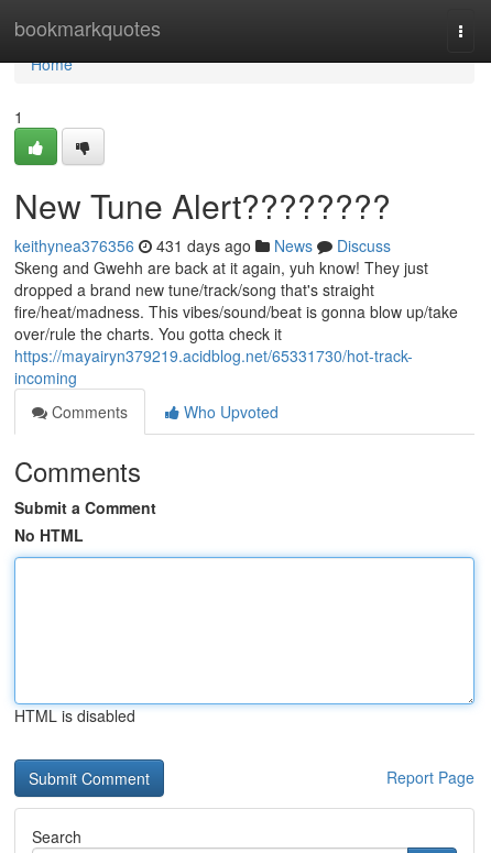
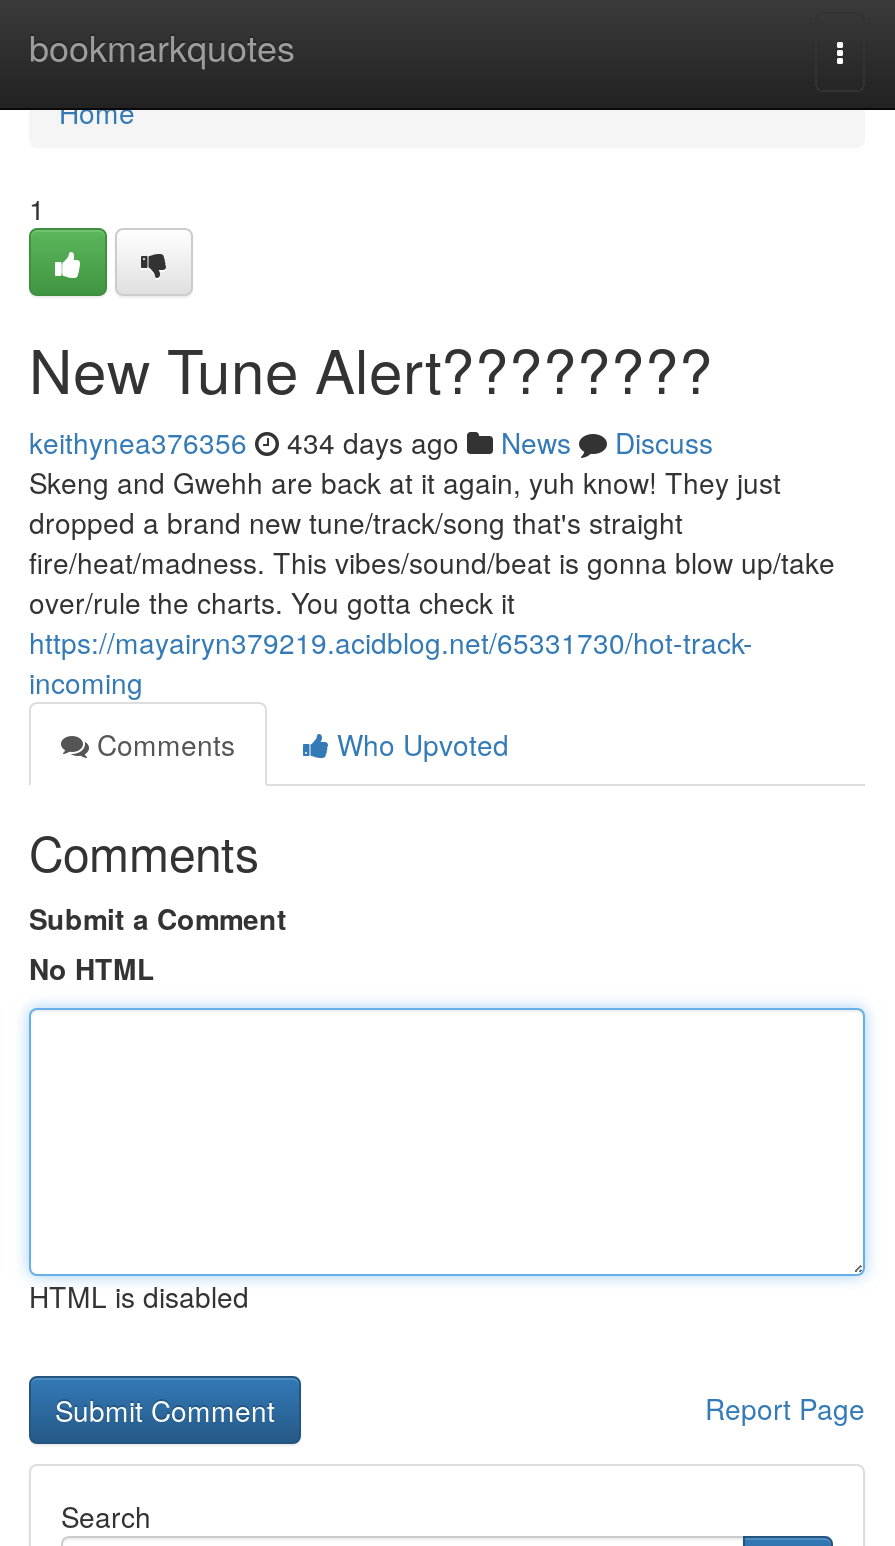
- keithynea376356 431 days ago News Discuss
+ keithynea376356 434 days ago News Discuss
